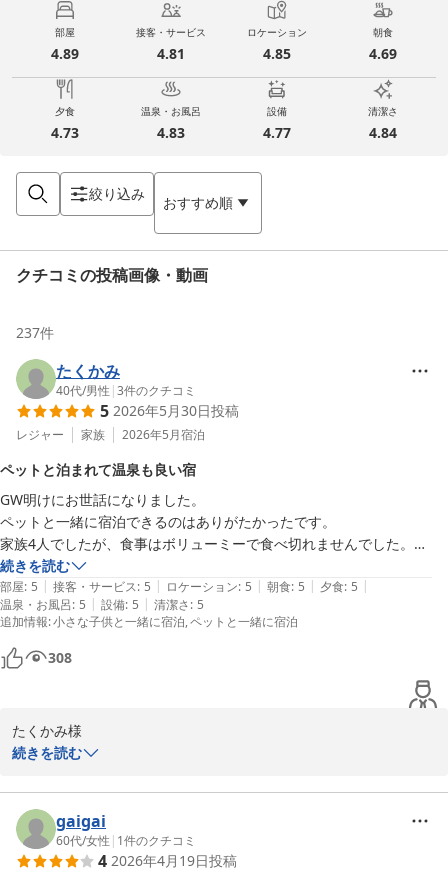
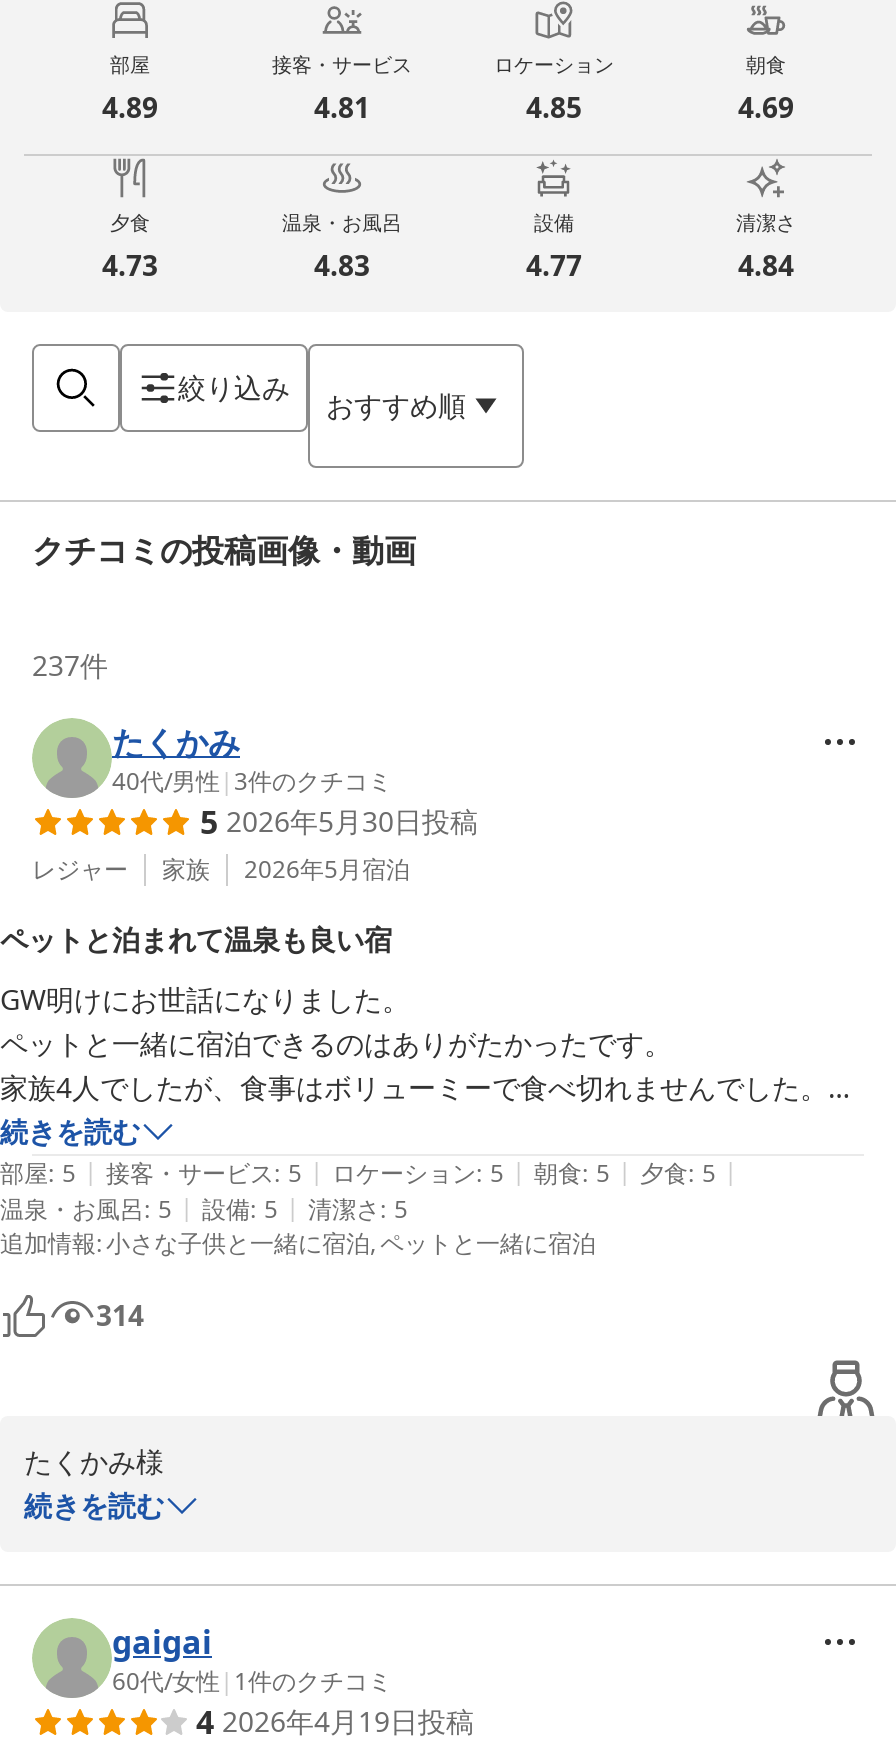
- 308
+ 314
